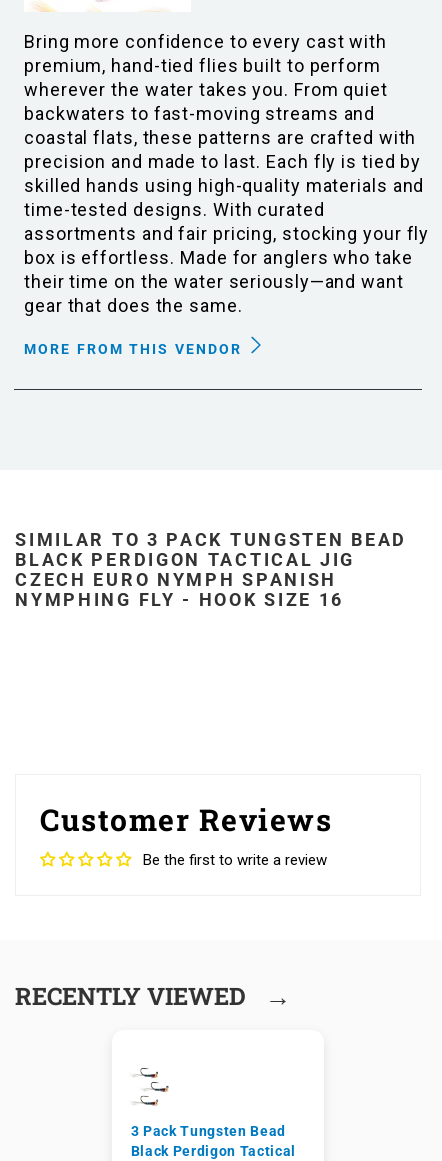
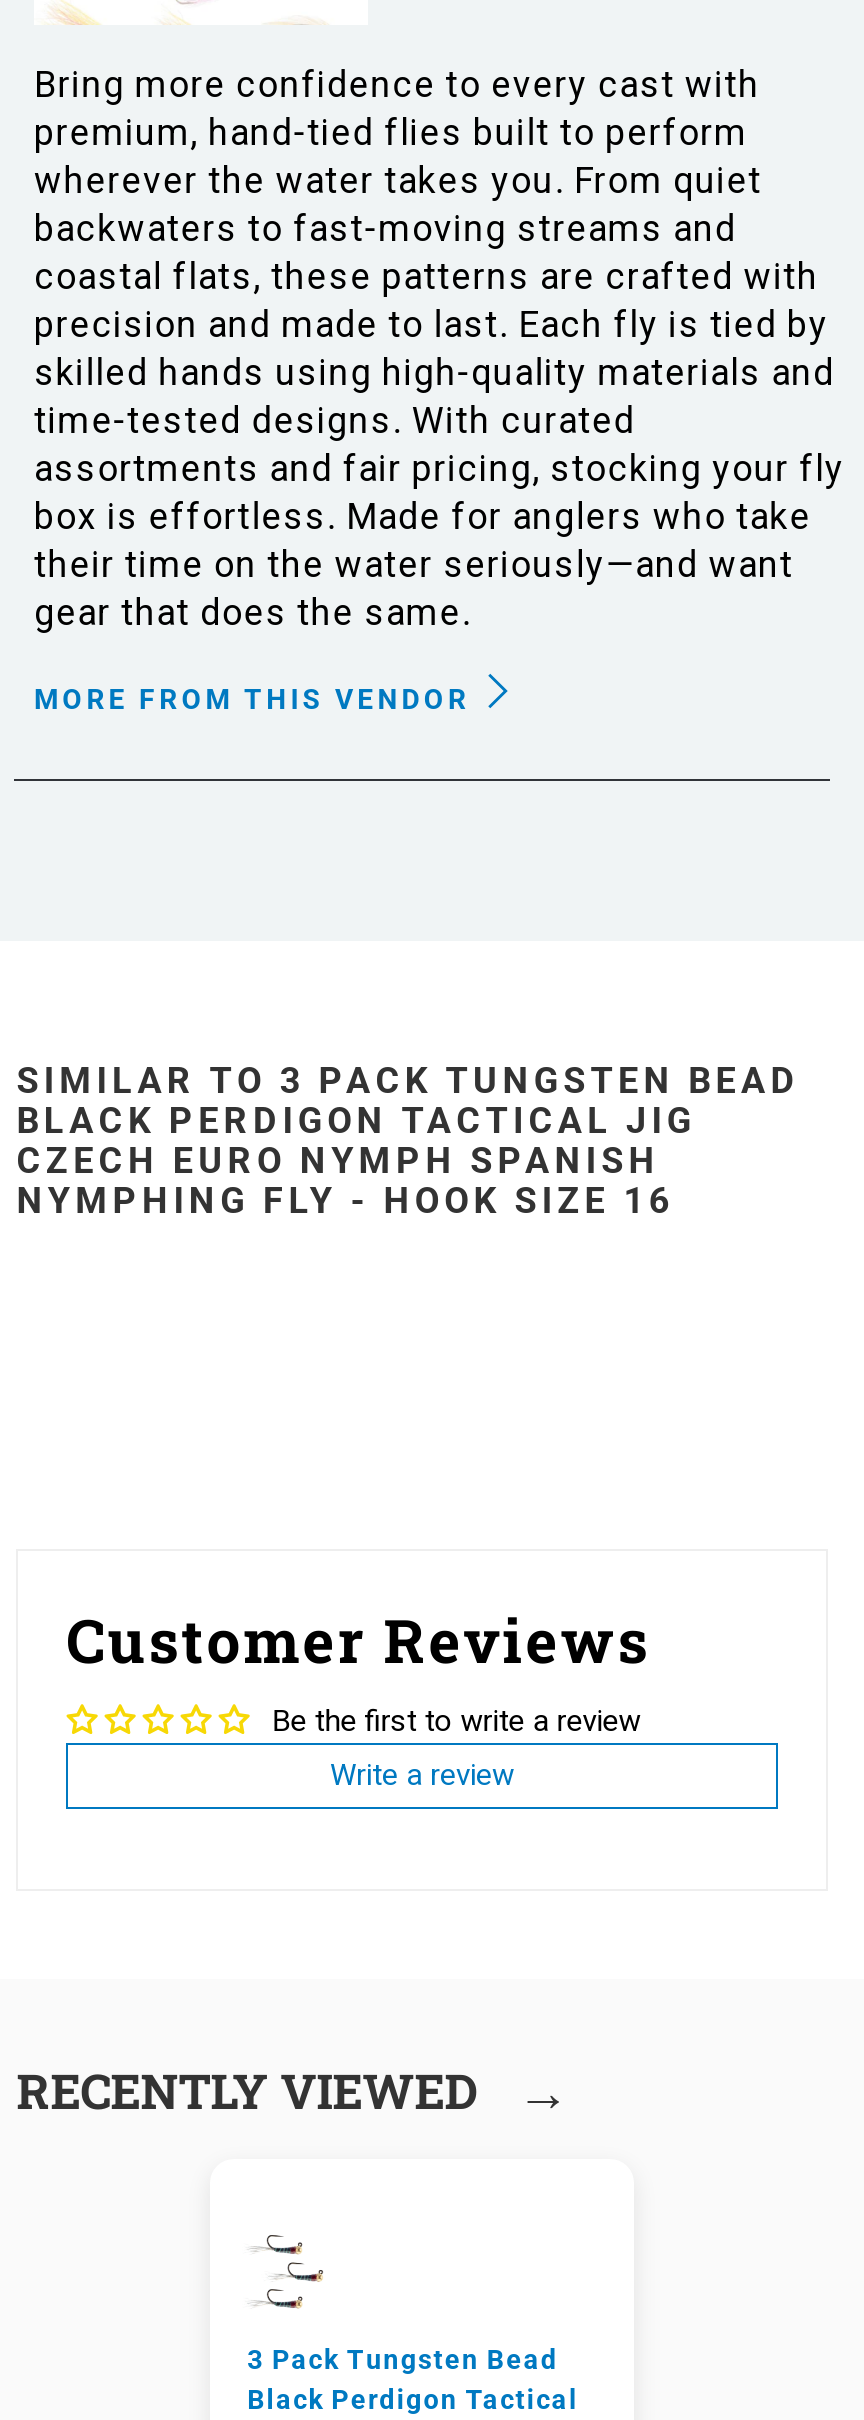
+ Write a review
